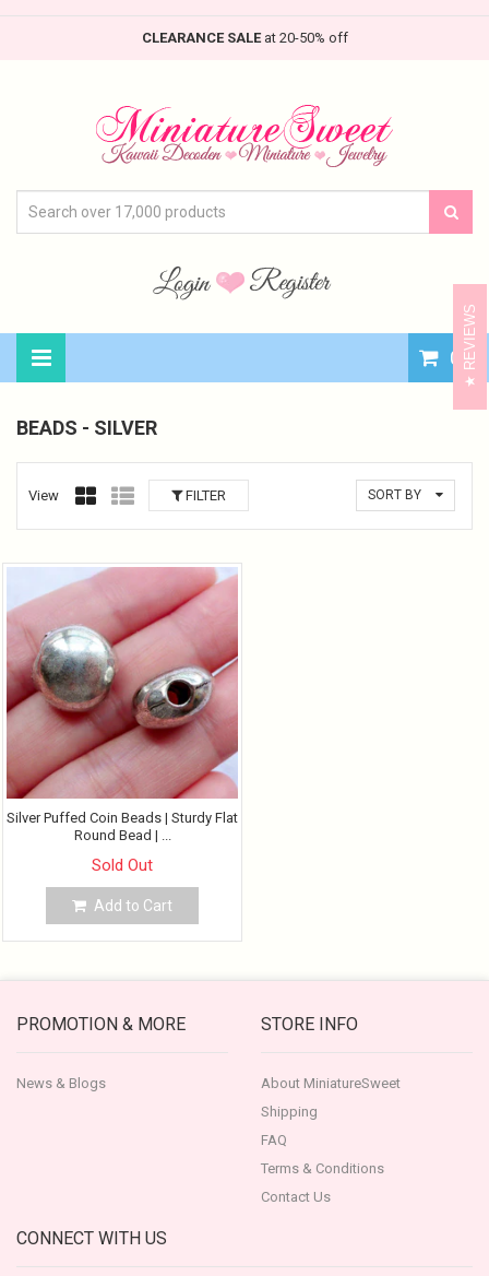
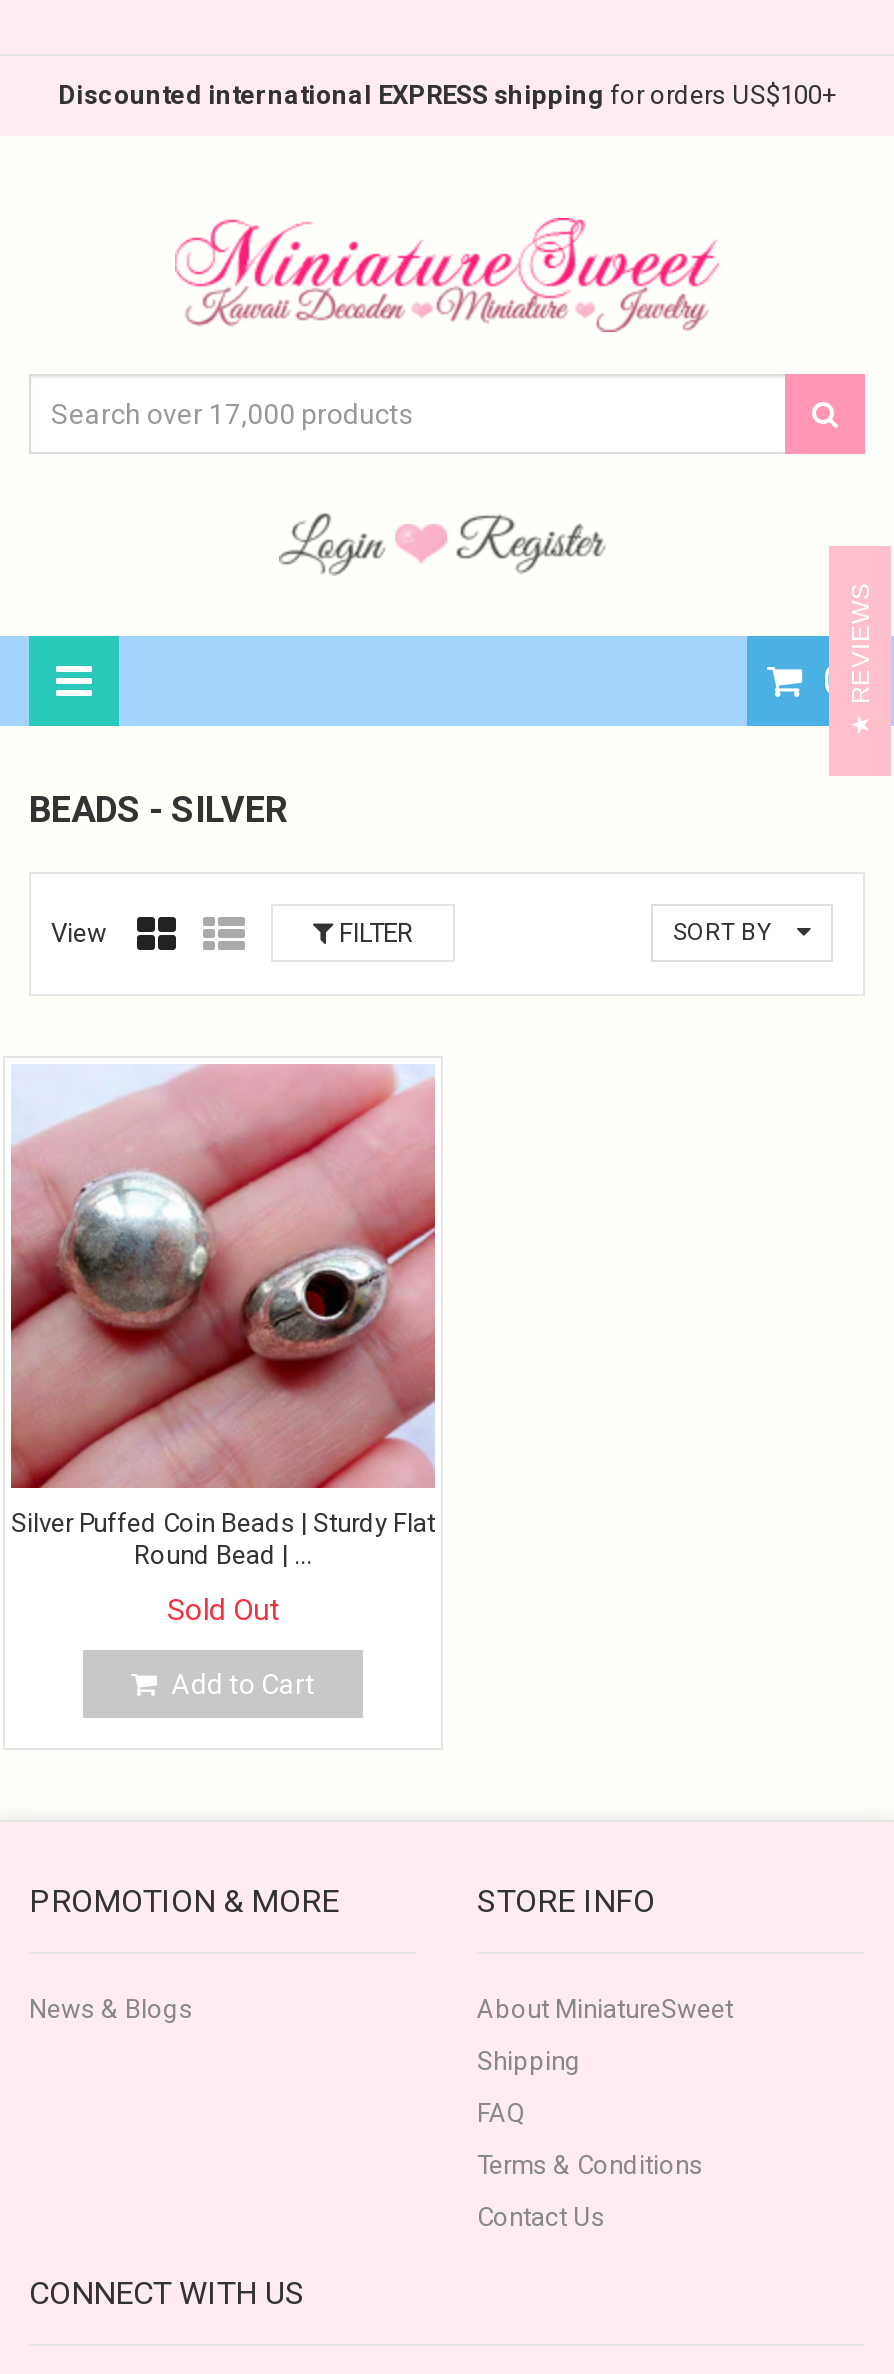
- CLEARANCE SALE at 20-50% off
+ Discounted international EXPRESS shipping for orders US$100+
